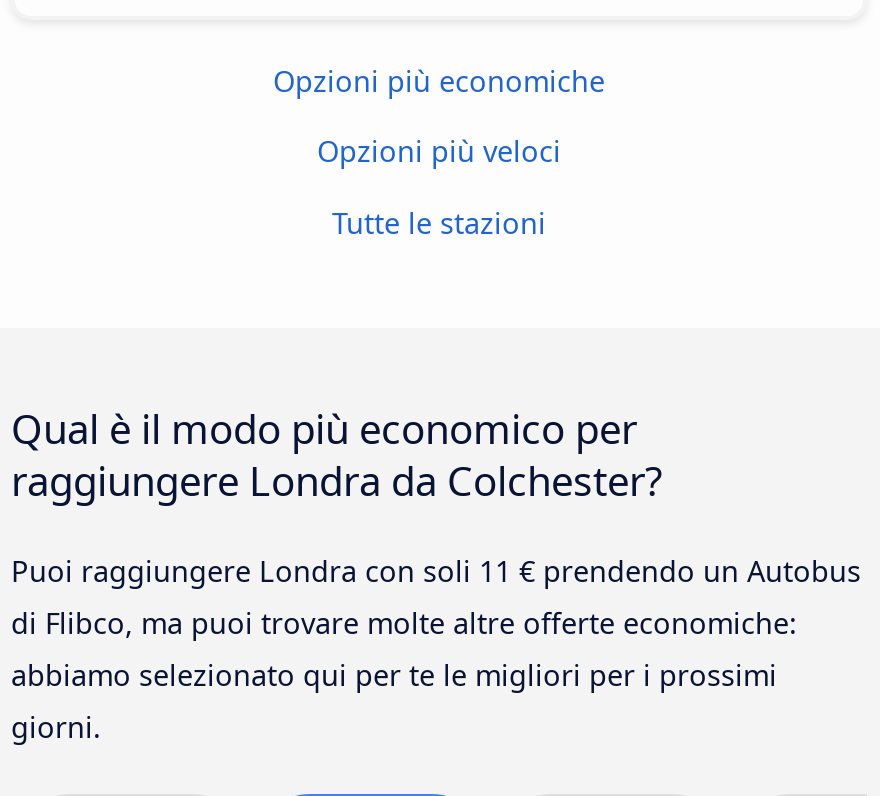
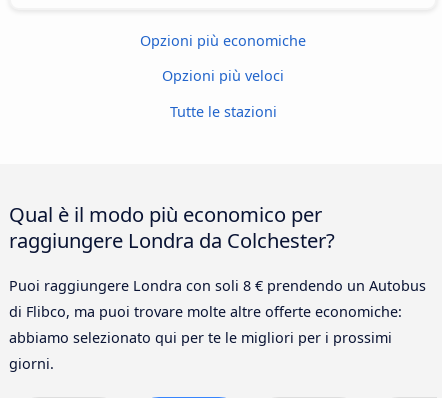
- Puoi raggiungere Londra con soli 11 € prendendo un Autobus
+ Puoi raggiungere Londra con soli 8 € prendendo un Autobus
